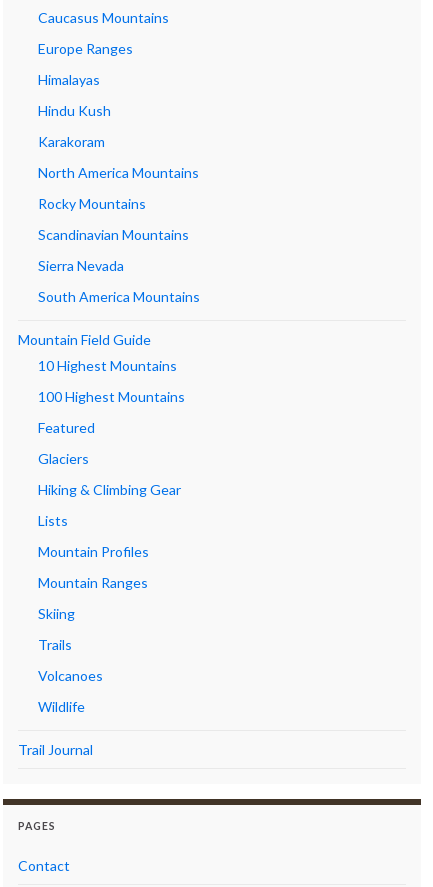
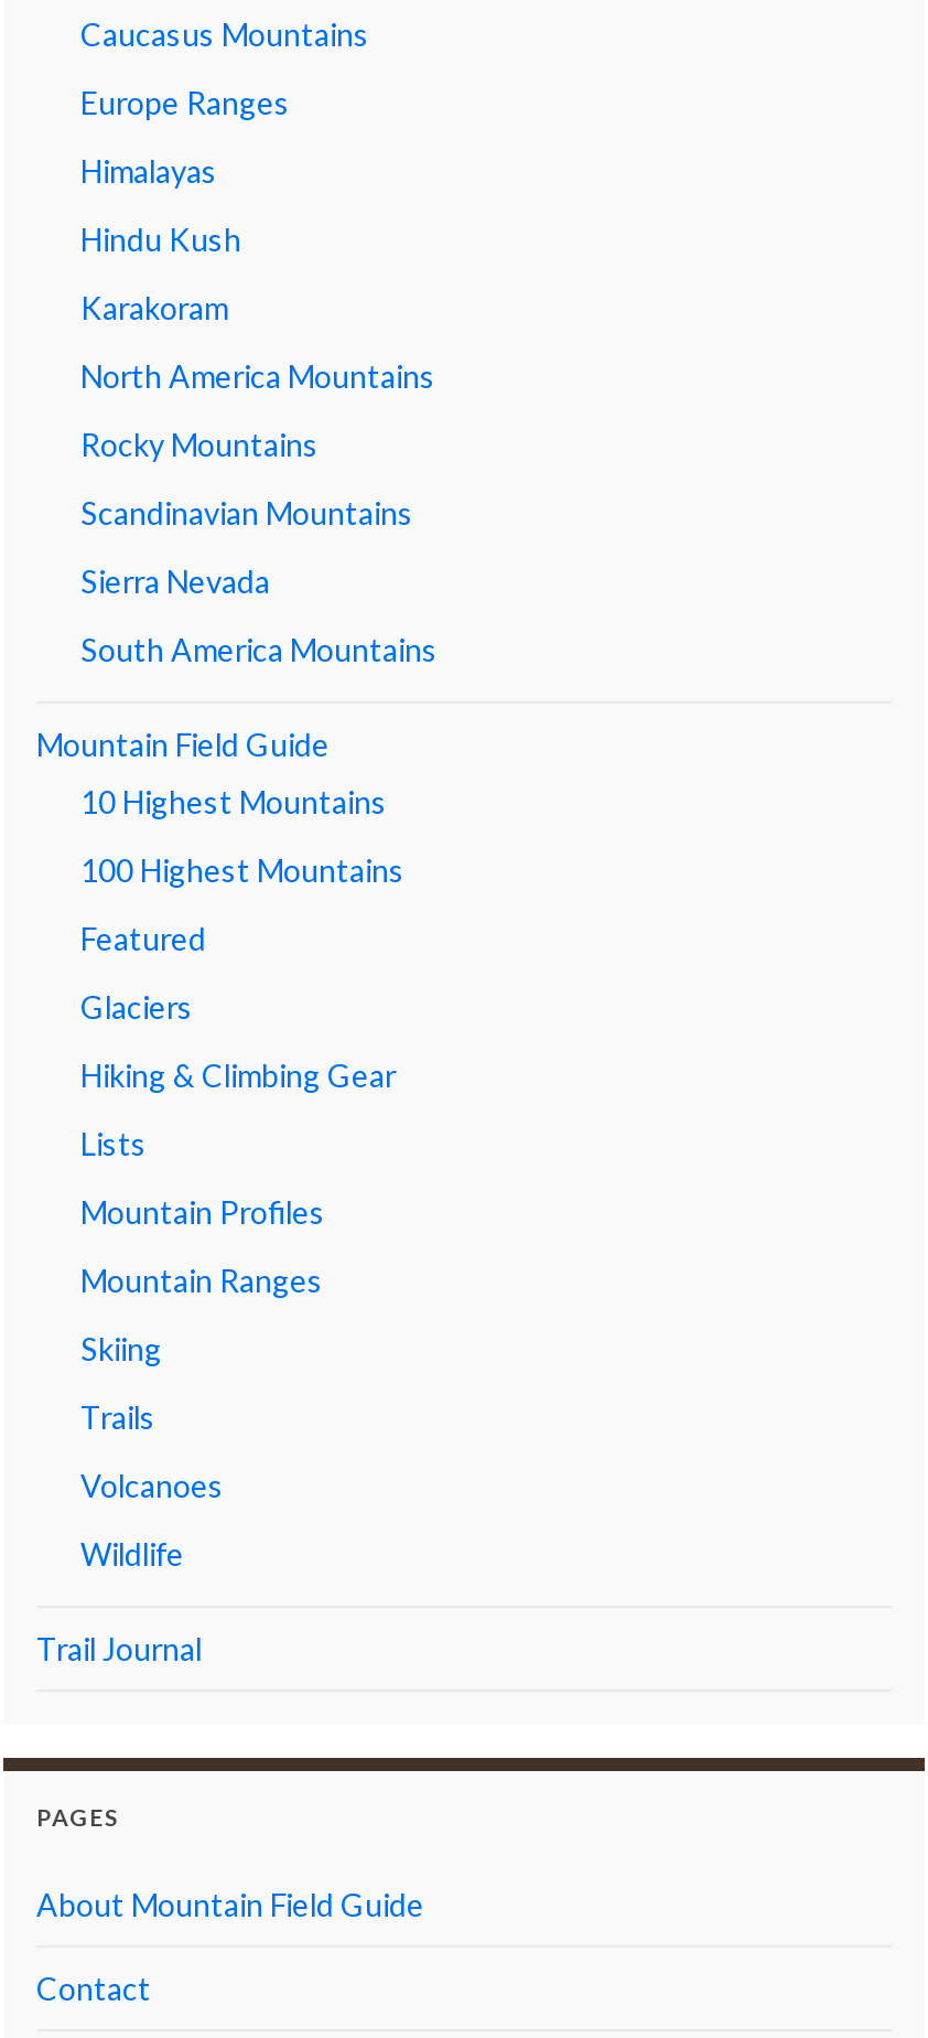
+ About Mountain Field Guide
